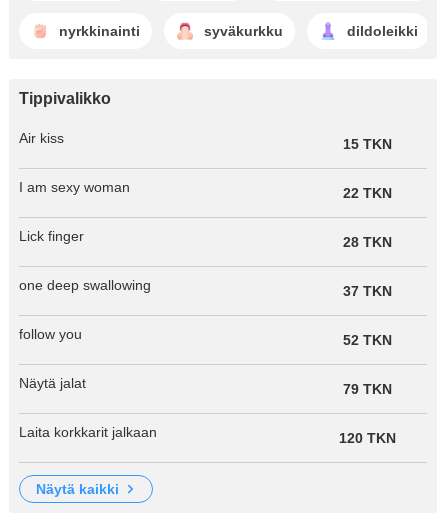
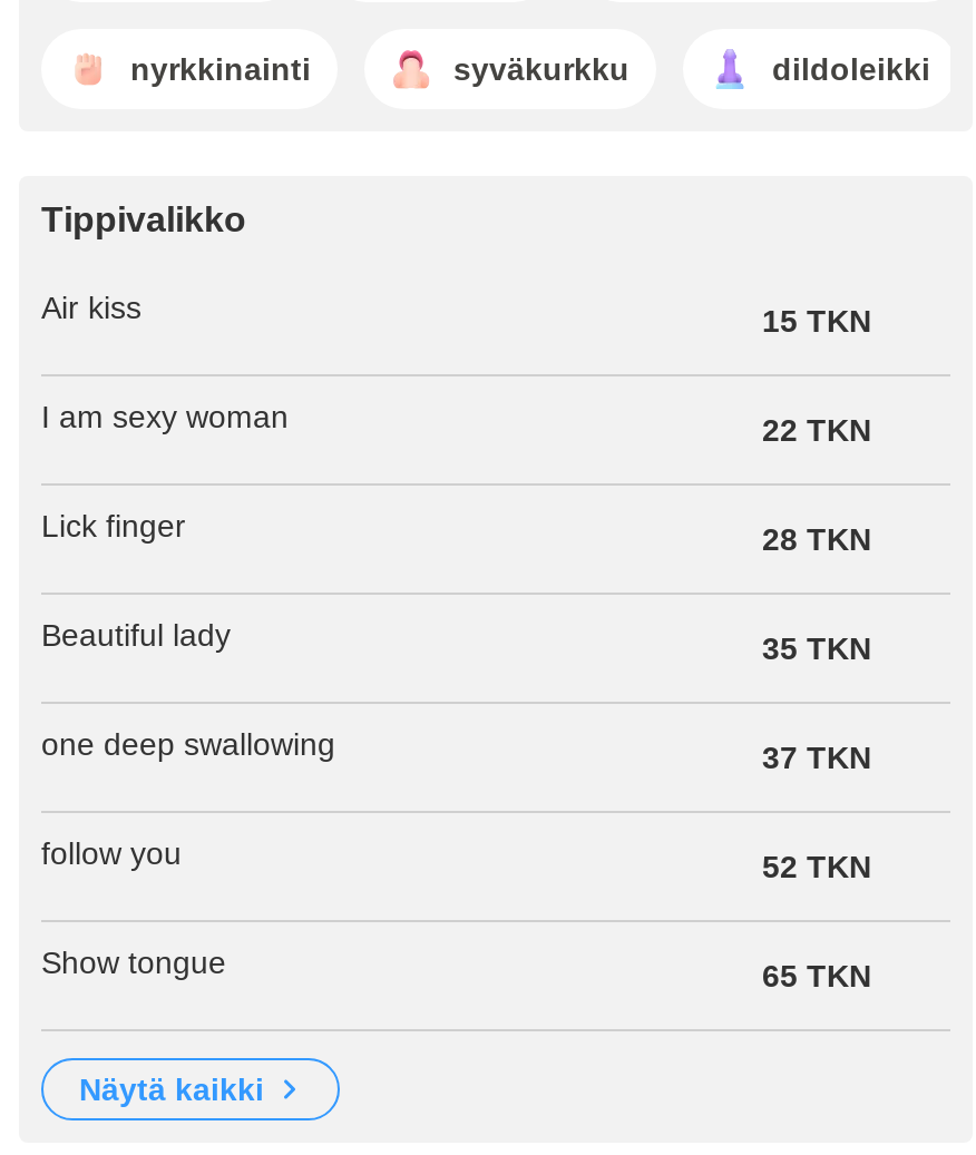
+ Beautiful lady
+ 35 TKN

moved down: one deep swallowing | 37 TKN | follow you | 52 TKN

- Näytä jalat
- 79 TKN
- Laita korkkarit jalkaan
- 120 TKN
+ Show tongue
+ 65 TKN
